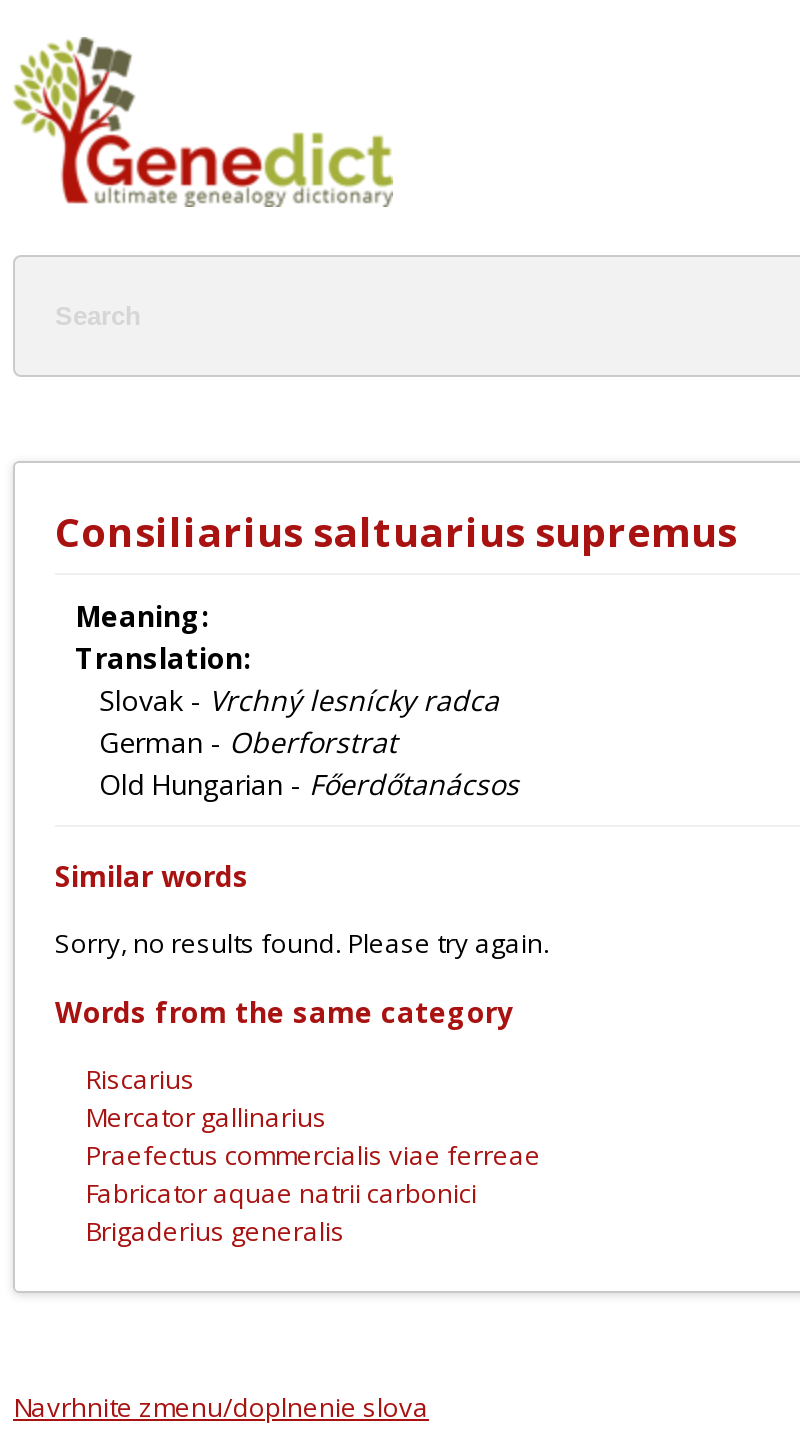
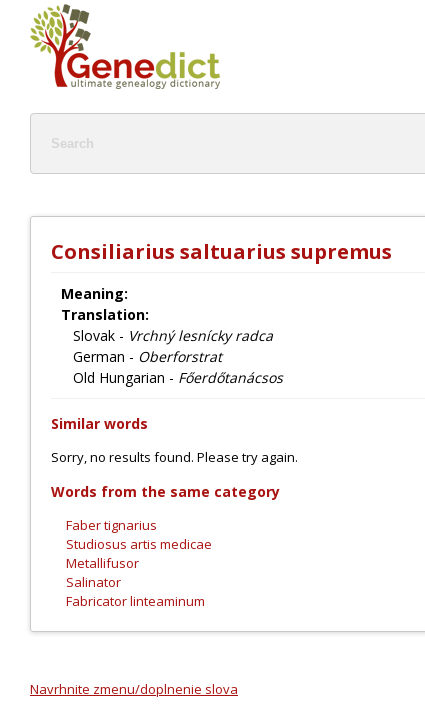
- Riscarius
- Mercator gallinarius
- Praefectus commercialis viae ferreae
- Fabricator aquae natrii carbonici
- Brigaderius generalis
+ Faber tignarius
+ Studiosus artis medicae
+ Metallifusor
+ Salinator
+ Fabricator linteaminum
